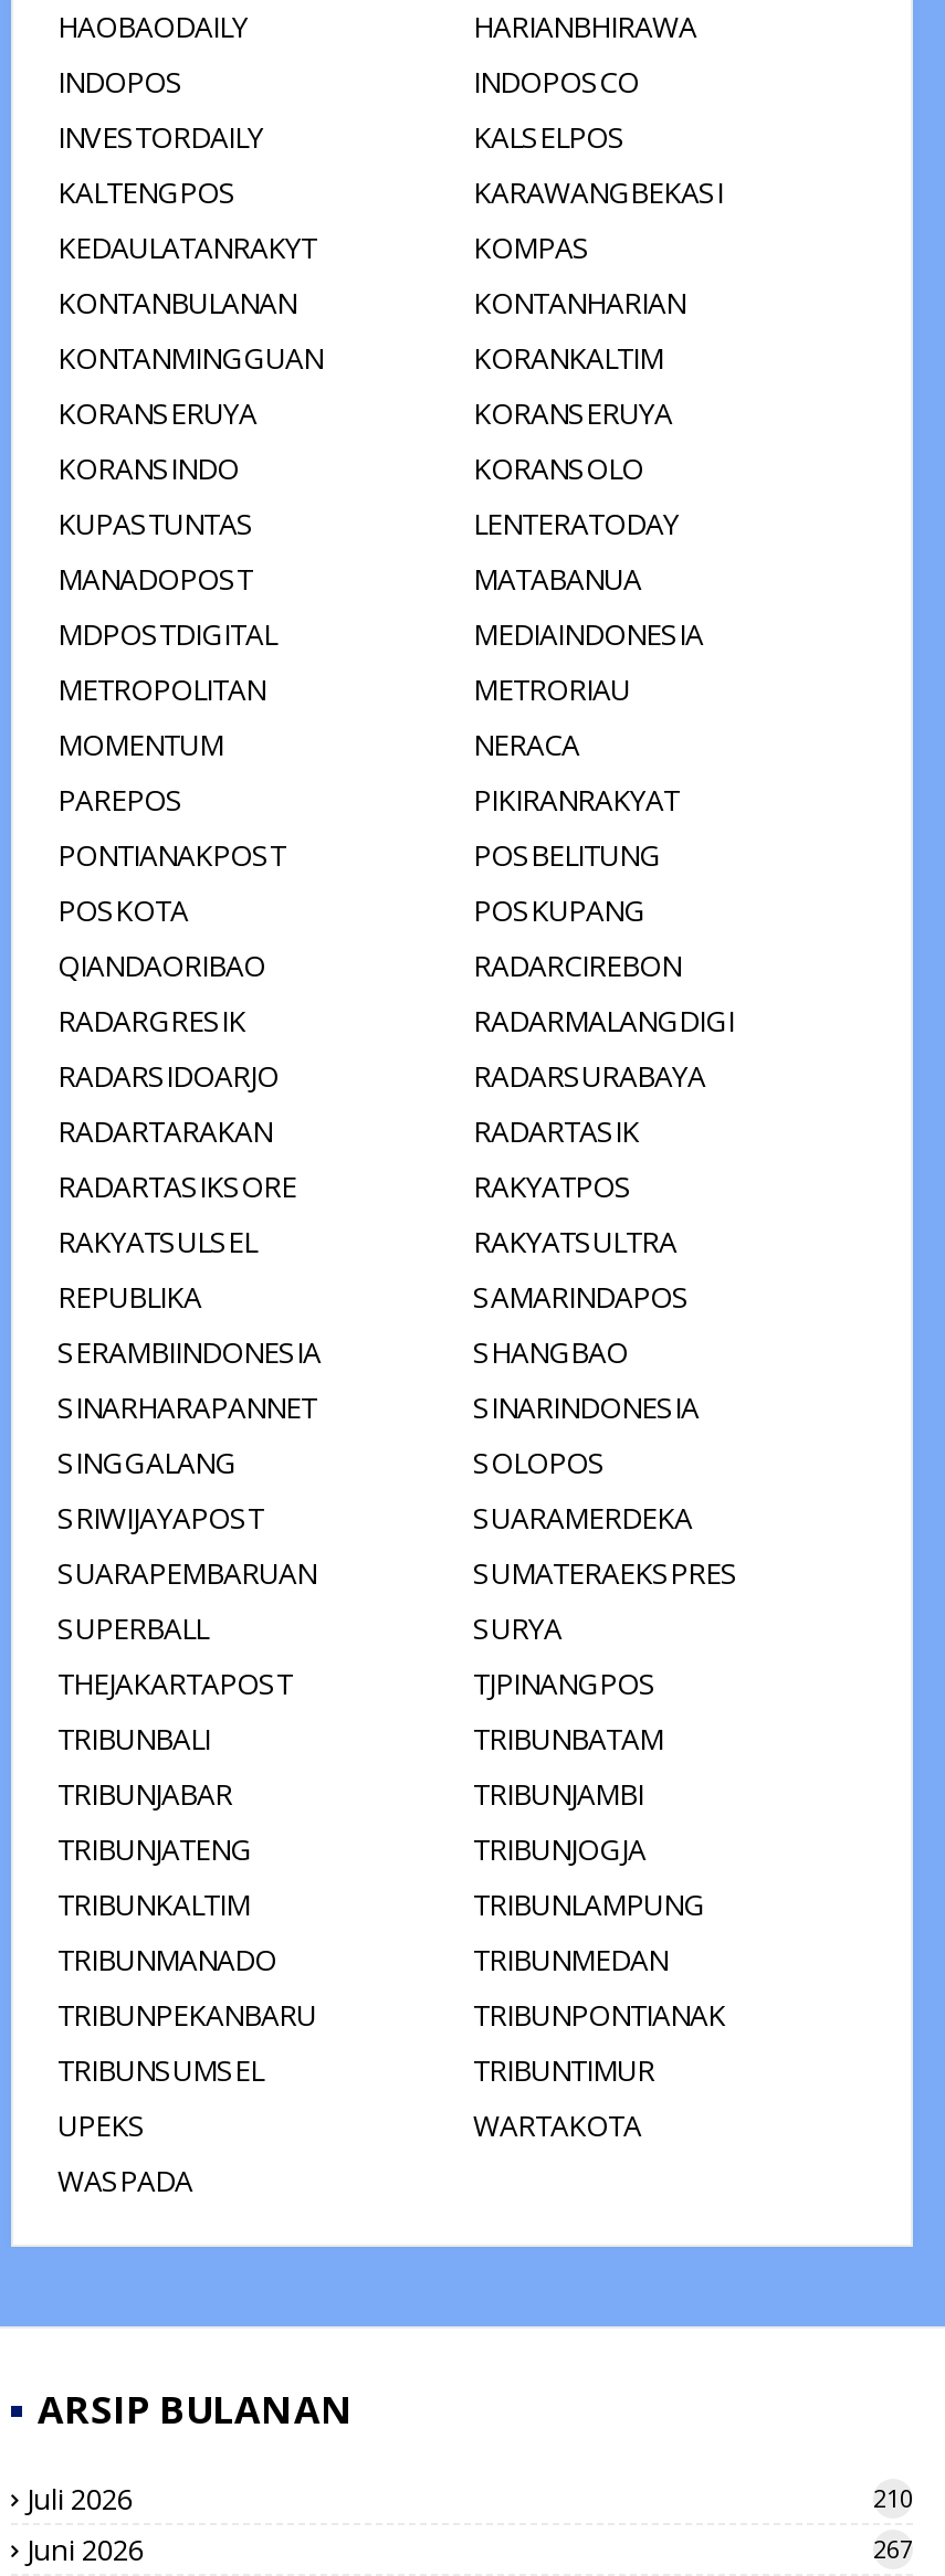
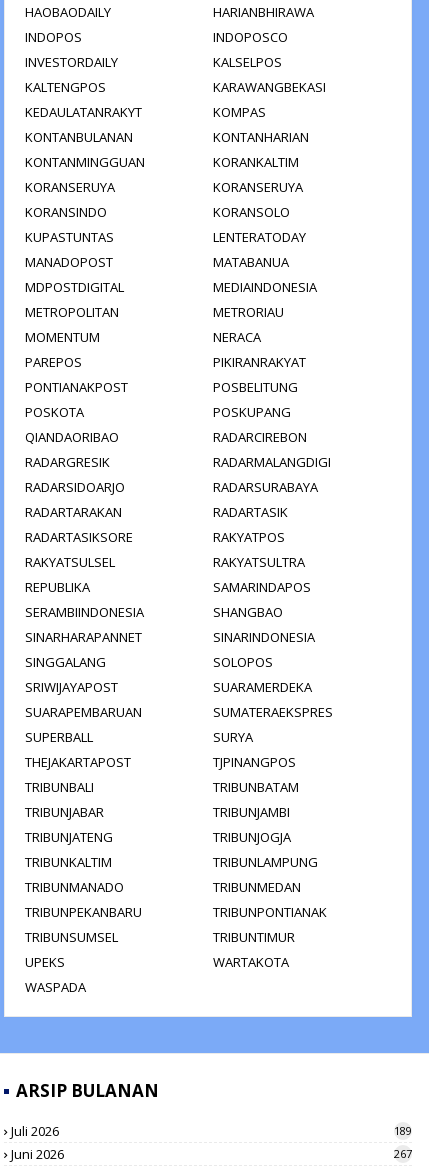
- 210
+ 189
